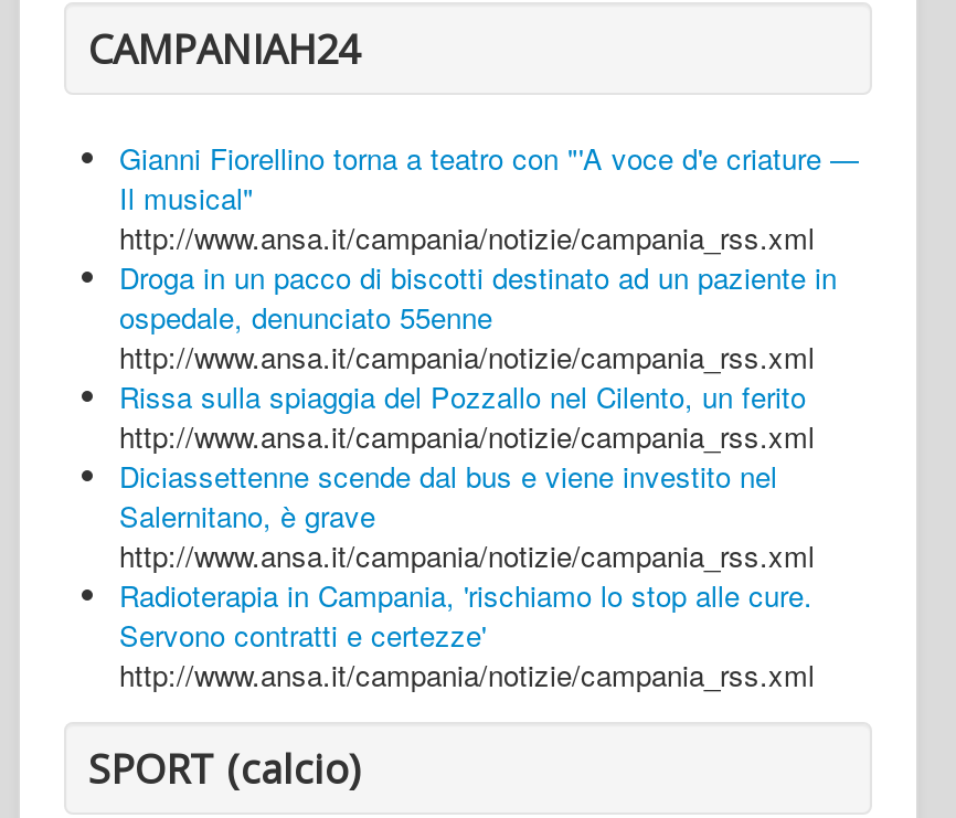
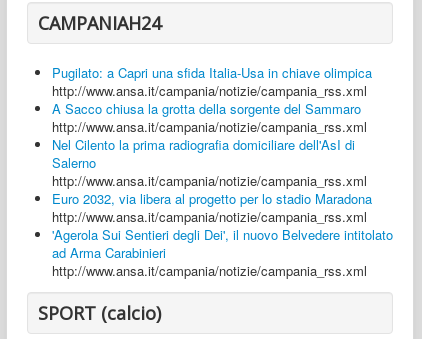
- Gianni Fiorellino torna a teatro con "'A voce d'e criature —
- Il musical"
+ Pugilato: a Capri una sfida Italia-Usa in chiave olimpica

- Droga in un pacco di biscotti destinato ad un paziente in
- ospedale, denunciato 55enne
+ A Sacco chiusa la grotta della sorgente del Sammaro

- Rissa sulla spiaggia del Pozzallo nel Cilento, un ferito
+ Nel Cilento la prima radiografia domiciliare dell'AsI di
+ Salerno

- Diciassettenne scende dal bus e viene investito nel
- Salernitano, è grave
+ Euro 2032, via libera al progetto per lo stadio Maradona

- Radioterapia in Campania, 'rischiamo lo stop alle cure.
- Servono contratti e certezze'
+ 'Agerola Sui Sentieri degli Dei', il nuovo Belvedere intitolato
+ ad Arma Carabinieri
